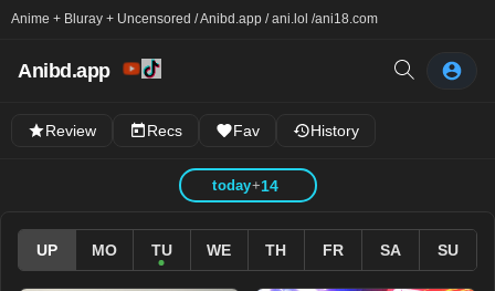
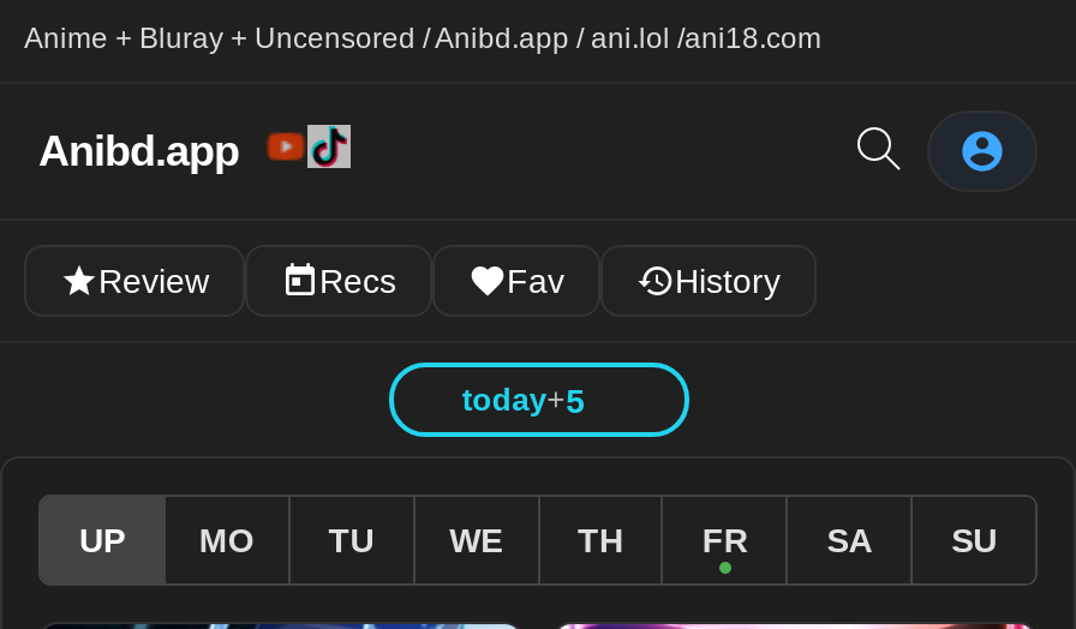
- today+14
+ today+5
